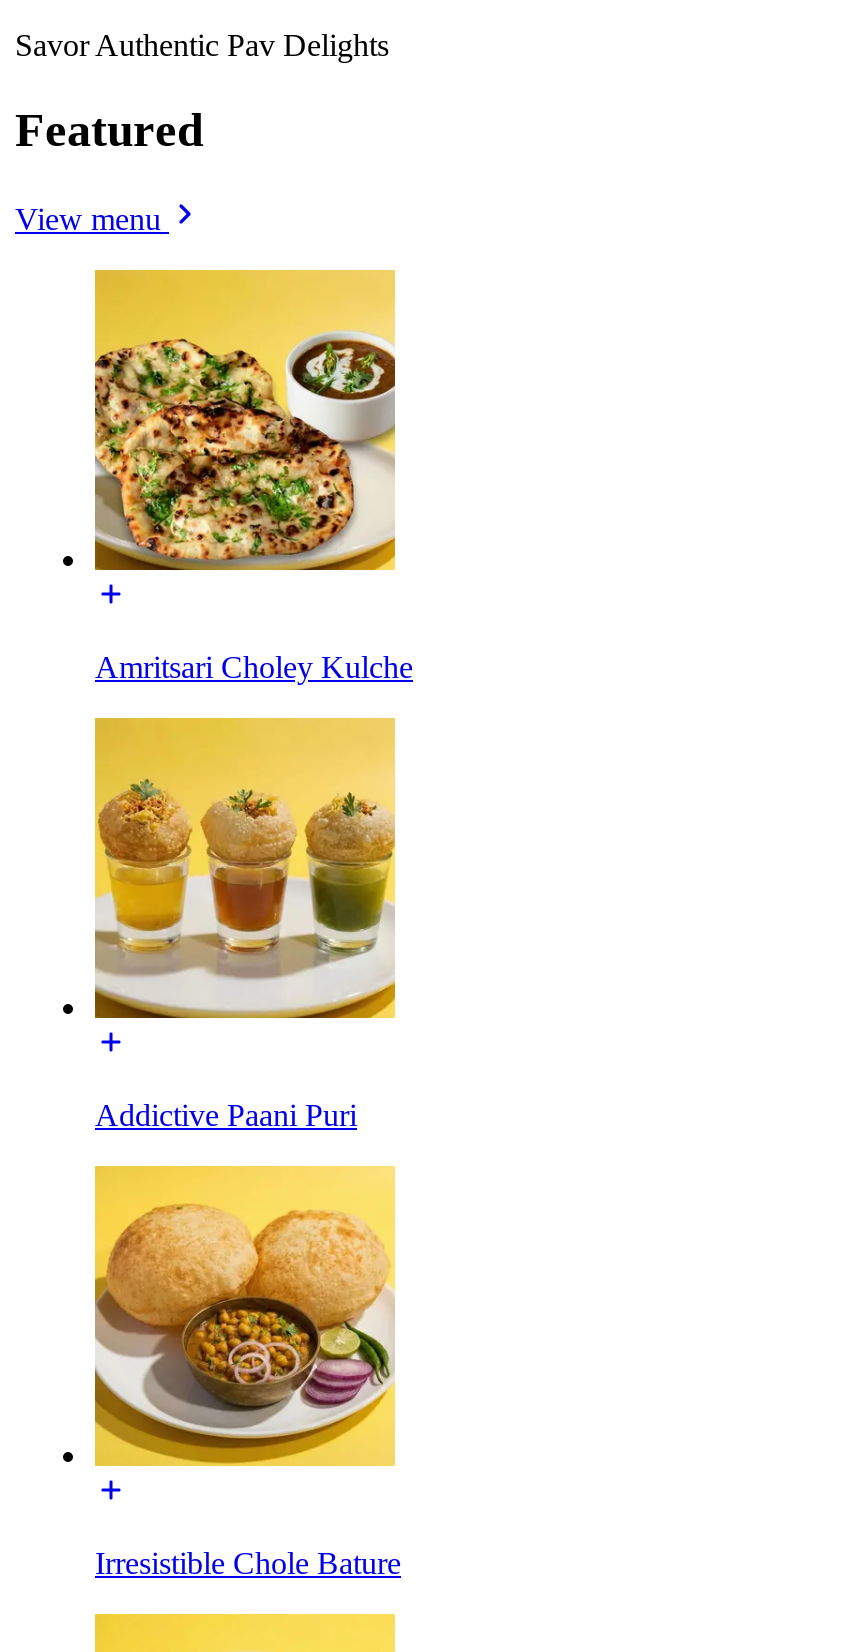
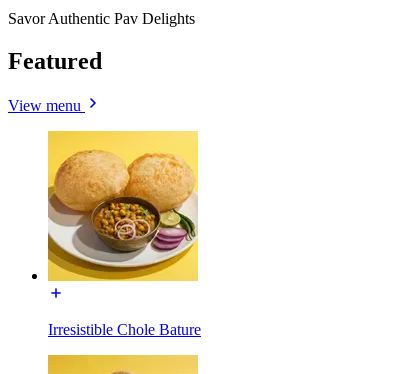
- [image]
- Amritsari Choley Kulche

- [image]
- Addictive Paani Puri
